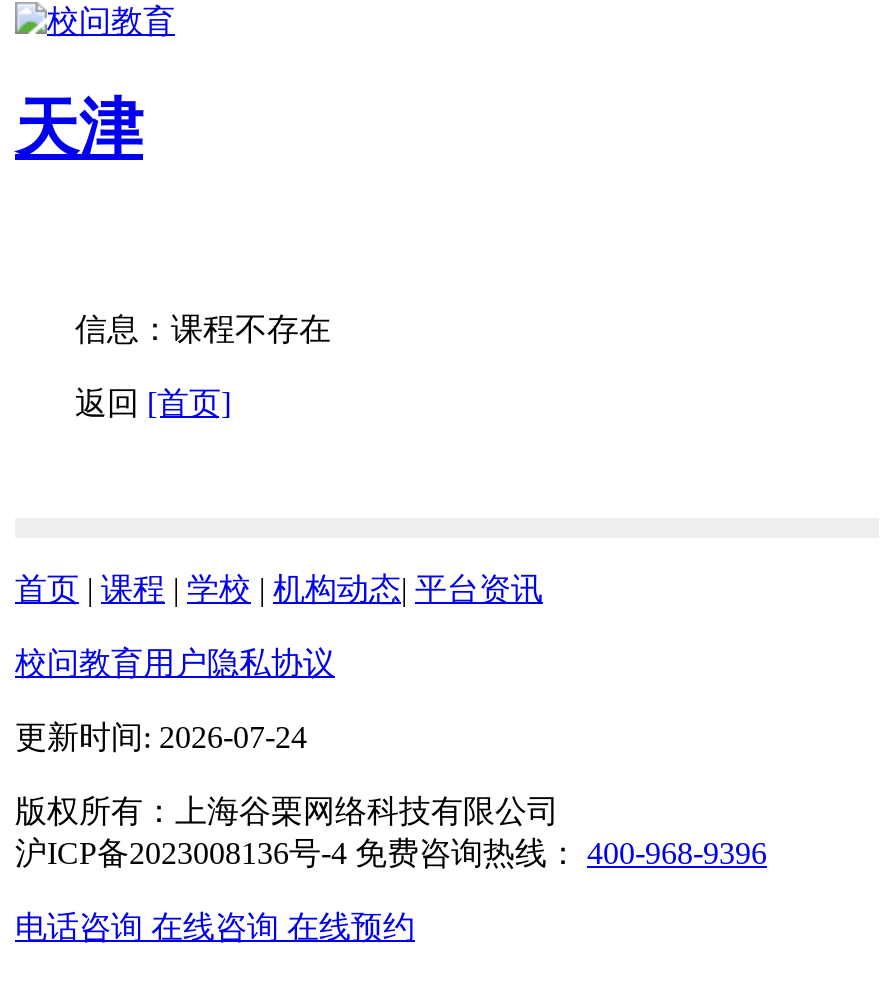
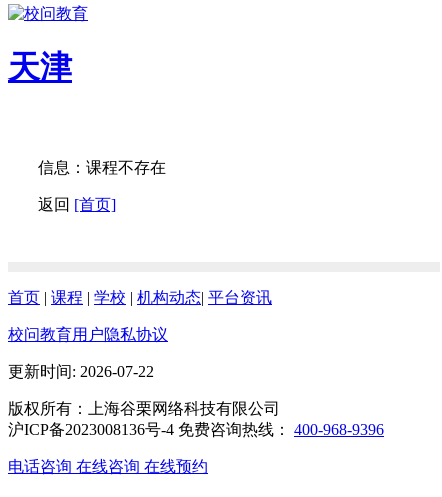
- 更新时间: 2026-07-24
+ 更新时间: 2026-07-22
